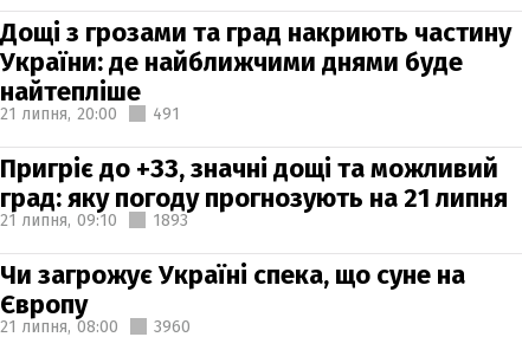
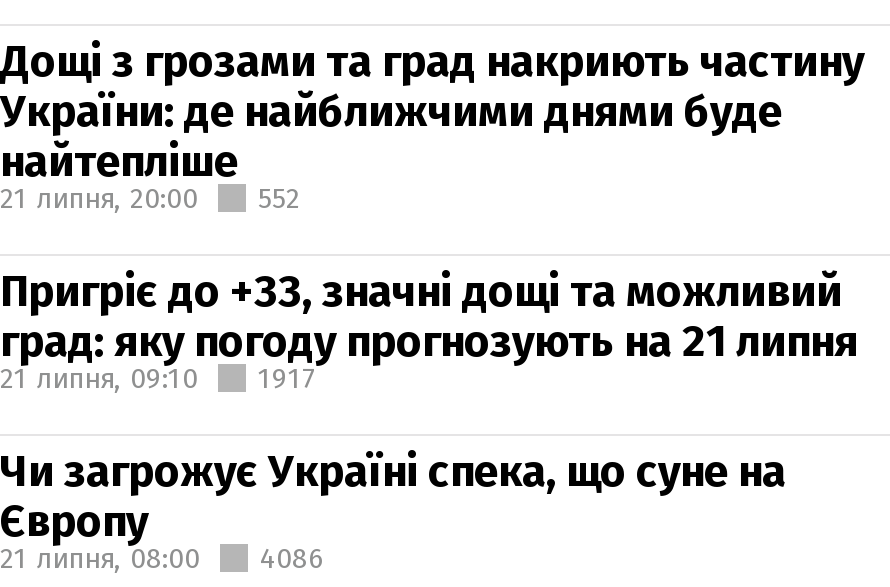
- 21 липня, 20:00 491
+ 21 липня, 20:00 552

- 1893
+ 1917

- 21 липня, 08:00 3960
+ 21 липня, 08:00 4086
